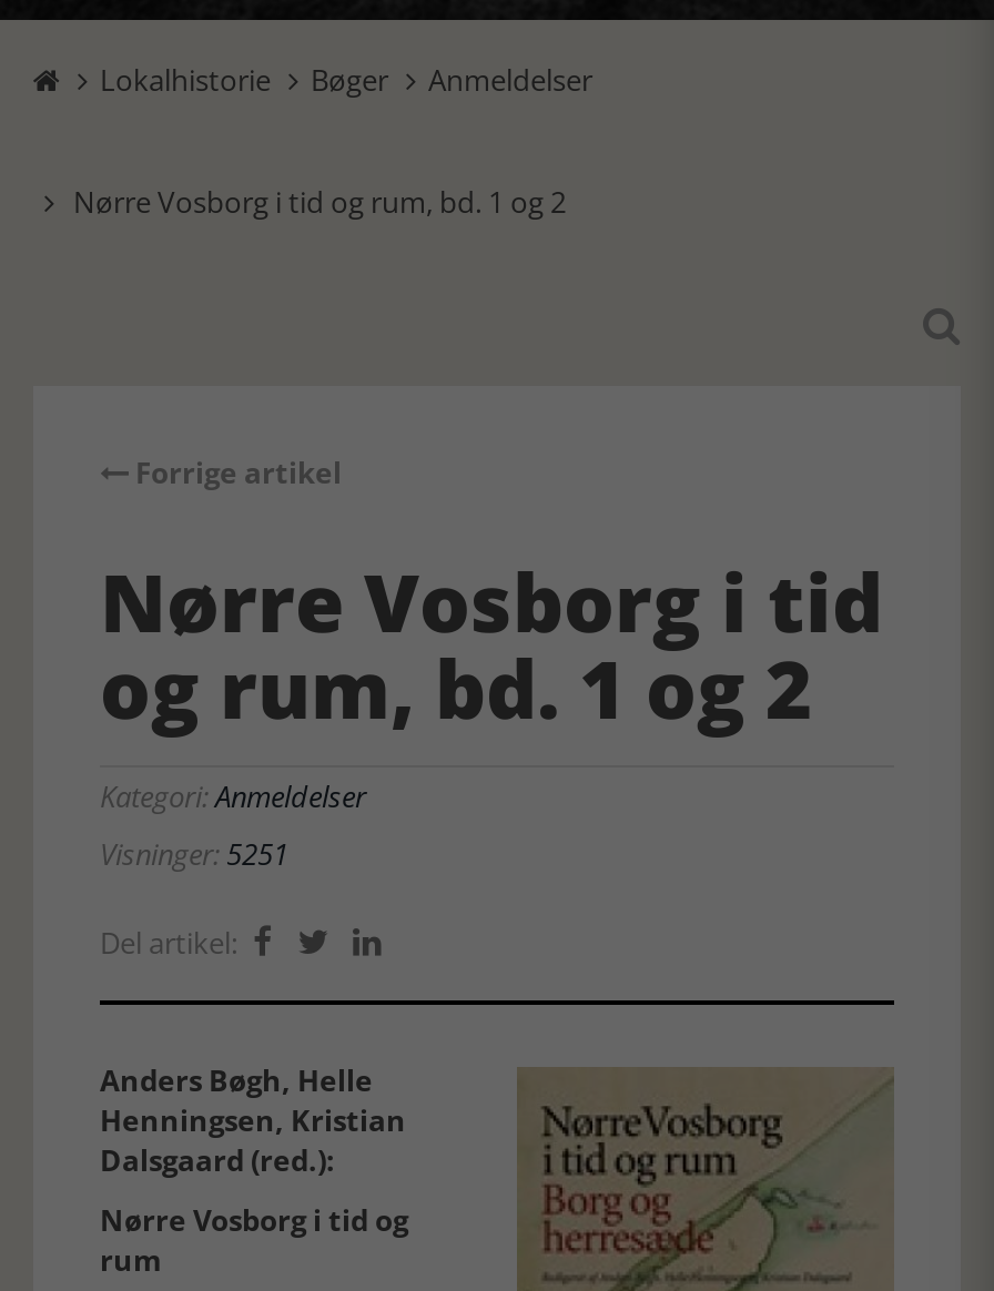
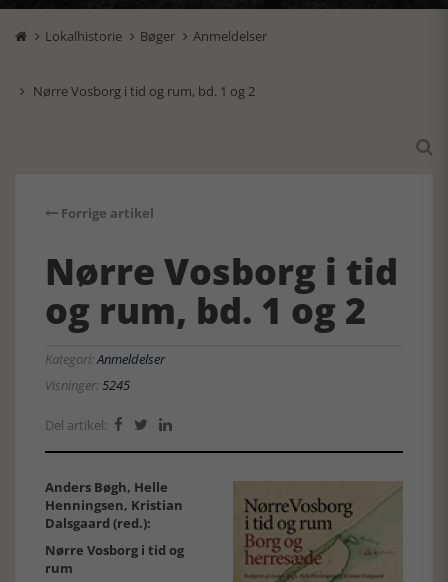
- Visninger: 5251
+ Visninger: 5245
